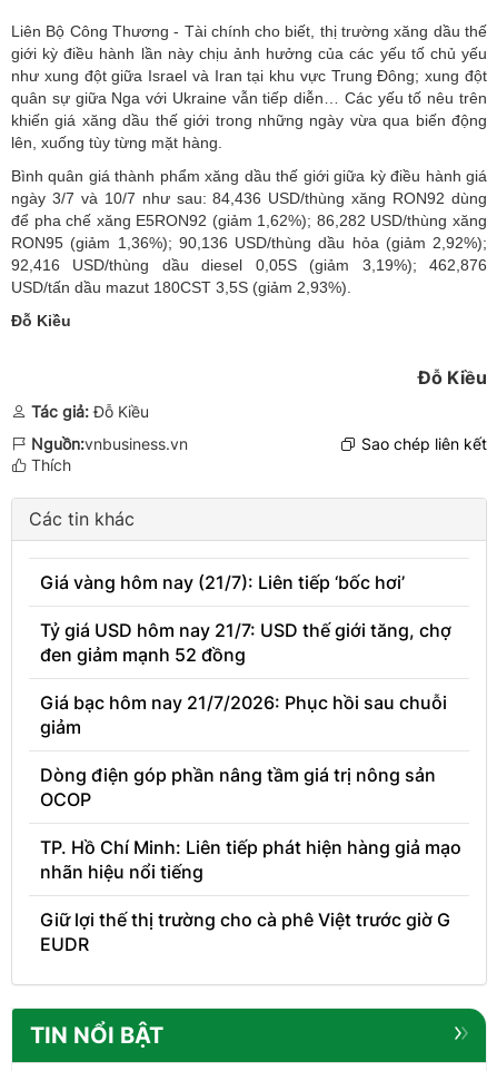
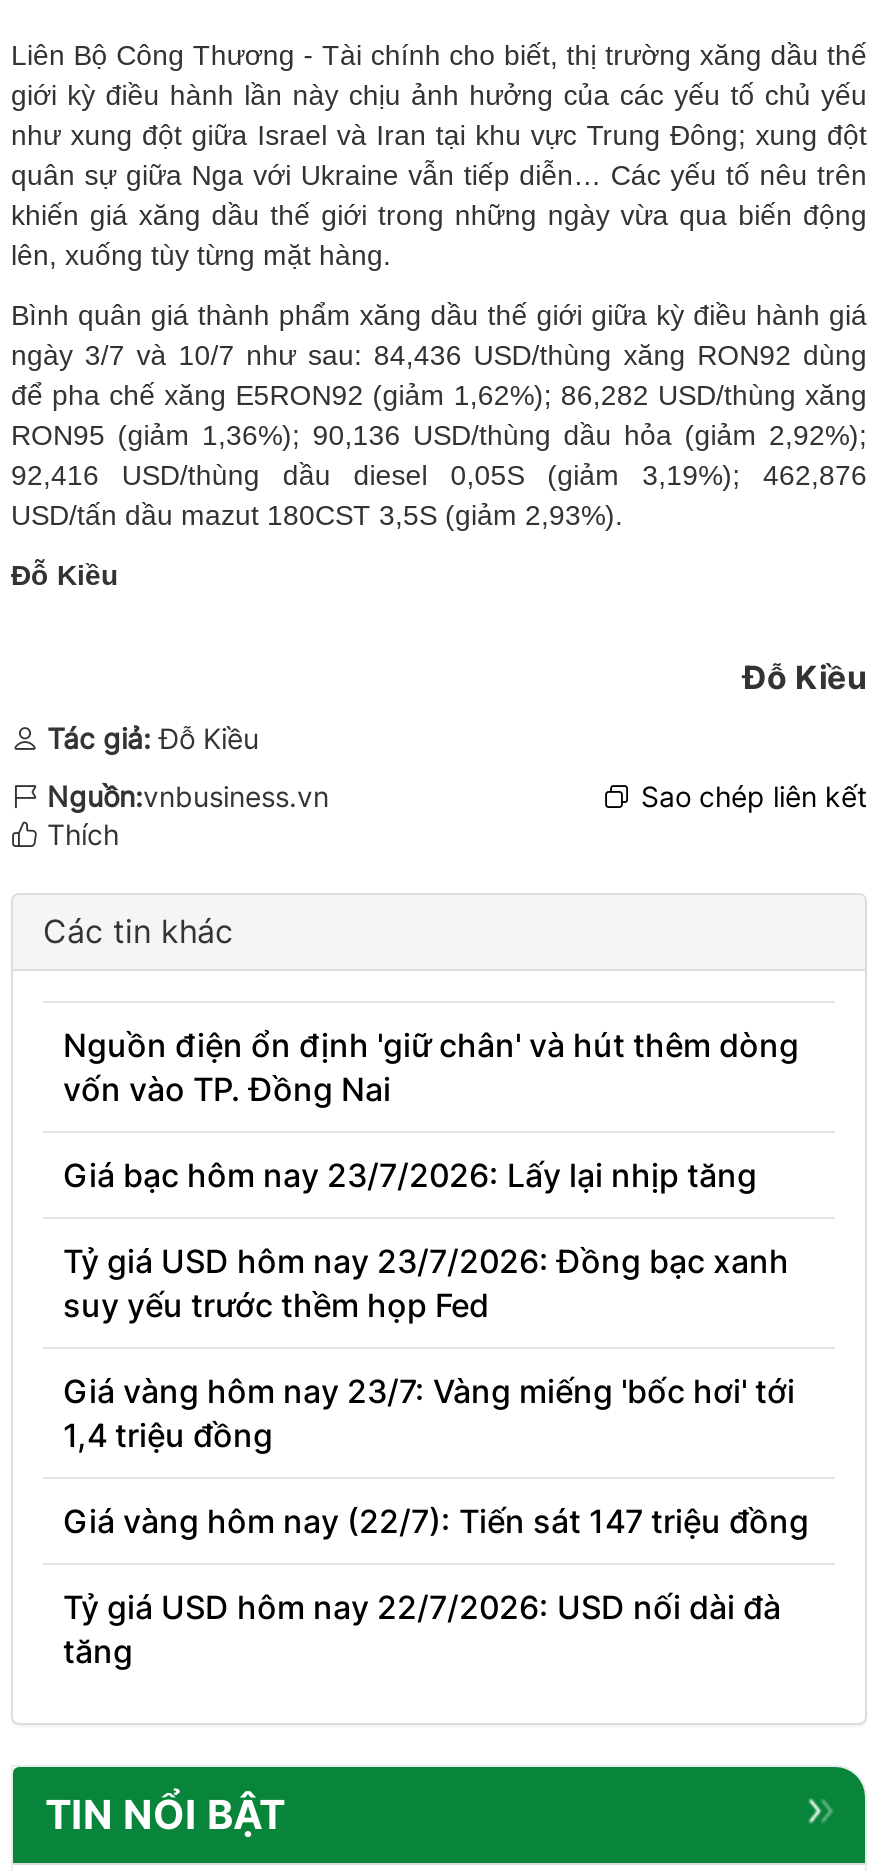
- Giá vàng hôm nay (21/7): Liên tiếp ‘bốc hơi’
+ Nguồn điện ổn định 'giữ chân' và hút thêm dòng
+ vốn vào TP. Đồng Nai

- Tỷ giá USD hôm nay 21/7: USD thế giới tăng, chợ
- đen giảm mạnh 52 đồng
+ Giá bạc hôm nay 23/7/2026: Lấy lại nhịp tăng

- Giá bạc hôm nay 21/7/2026: Phục hồi sau chuỗi
- giảm
+ Tỷ giá USD hôm nay 23/7/2026: Đồng bạc xanh
+ suy yếu trước thềm họp Fed

- Dòng điện góp phần nâng tầm giá trị nông sản
- OCOP
+ Giá vàng hôm nay 23/7: Vàng miếng 'bốc hơi' tới
+ 1,4 triệu đồng

- TP. Hồ Chí Minh: Liên tiếp phát hiện hàng giả mạo
- nhãn hiệu nổi tiếng
+ Giá vàng hôm nay (22/7): Tiến sát 147 triệu đồng

- Giữ lợi thế thị trường cho cà phê Việt trước giờ G
- EUDR
+ Tỷ giá USD hôm nay 22/7/2026: USD nối dài đà
+ tăng
